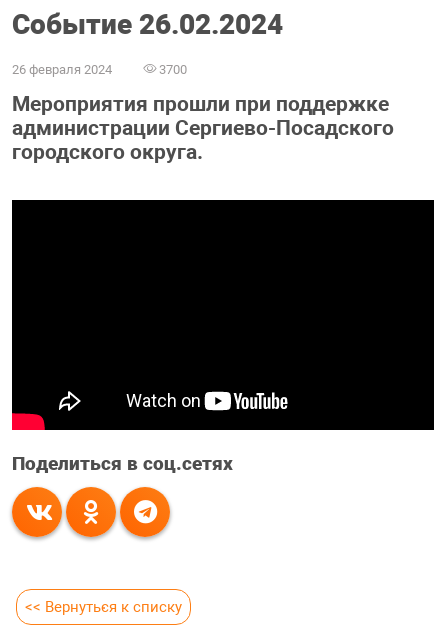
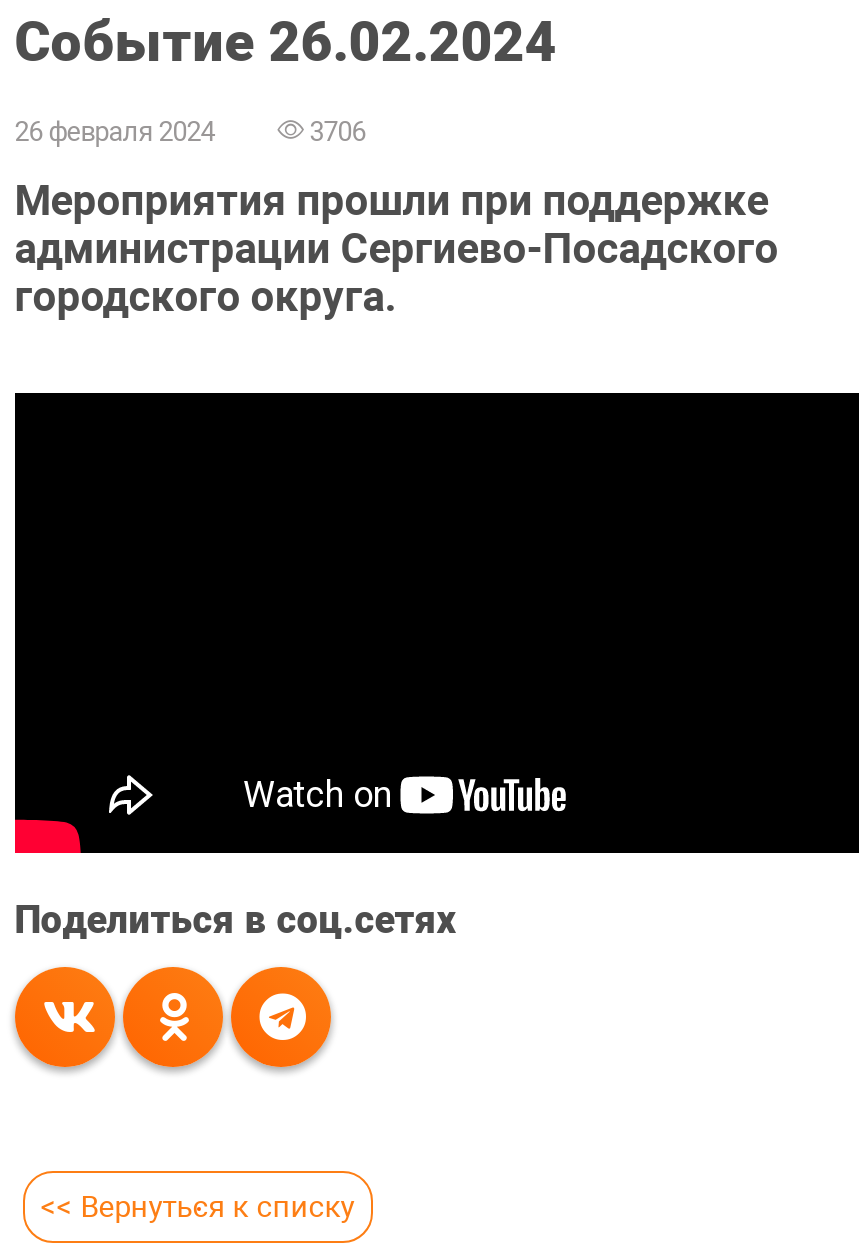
- 3700
+ 3706
